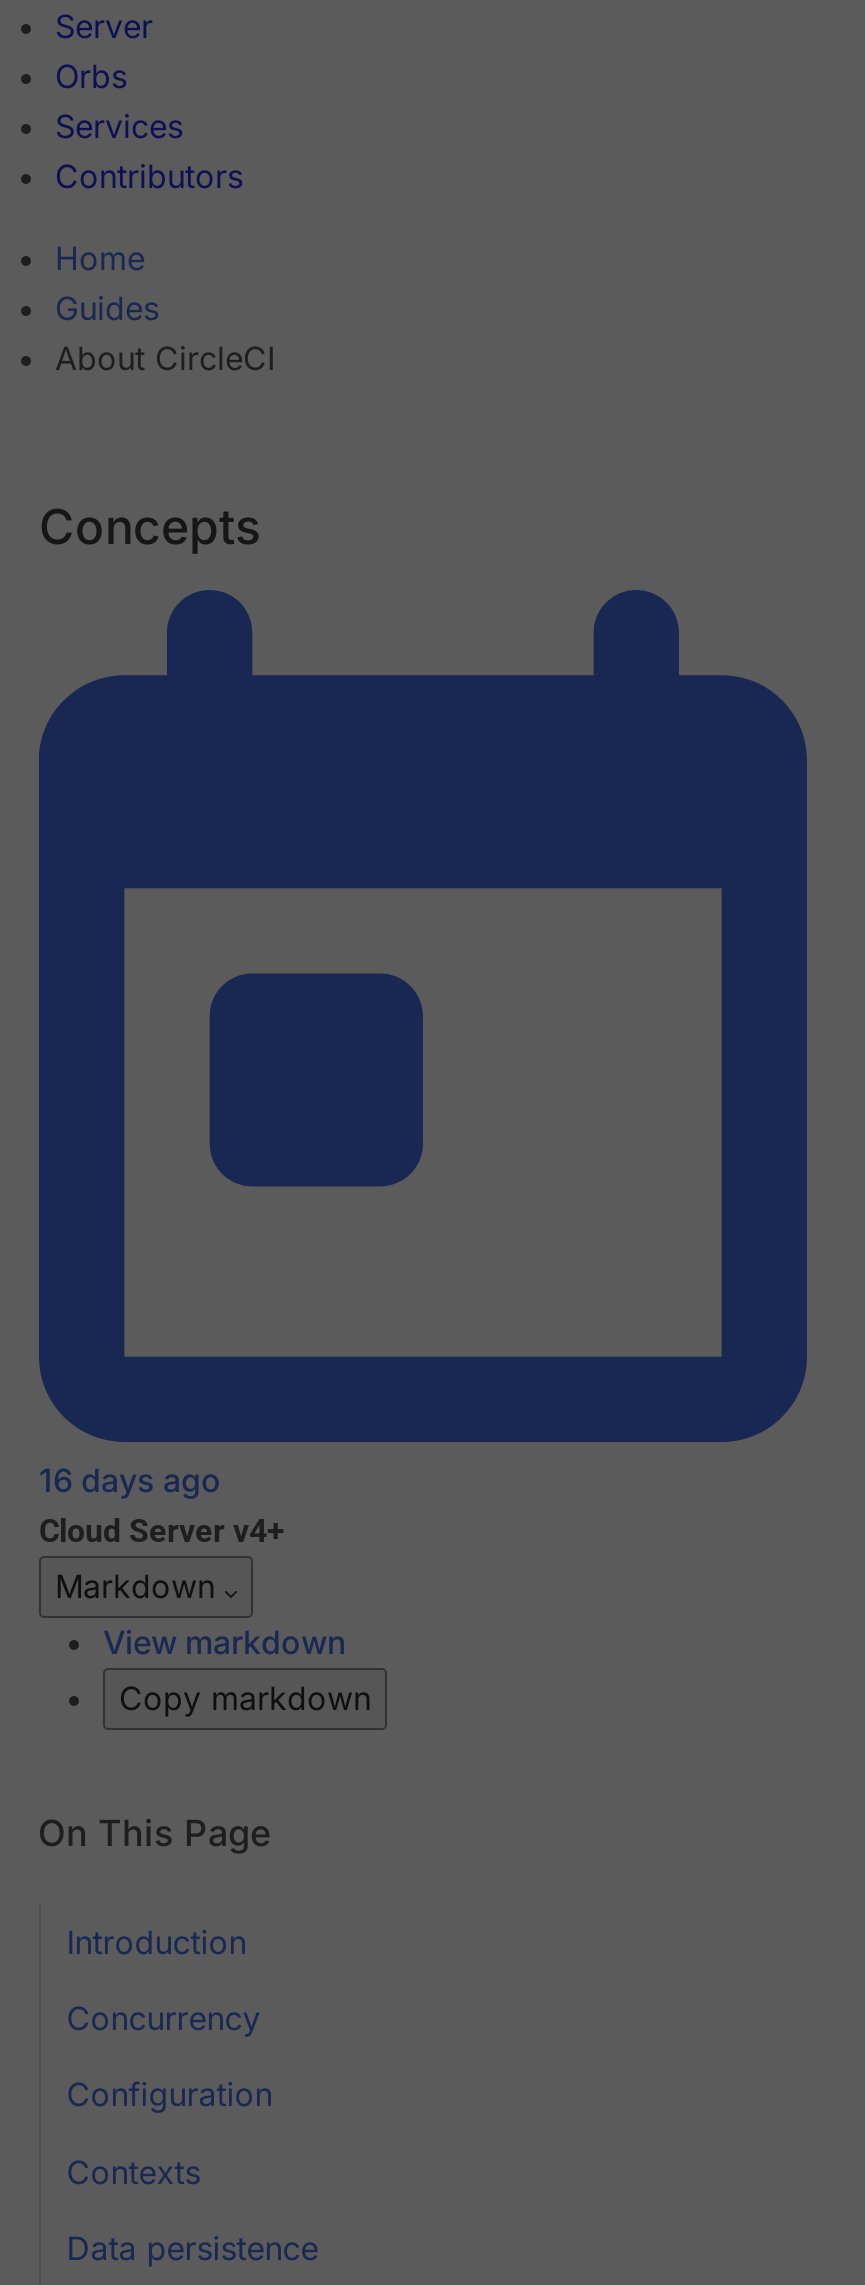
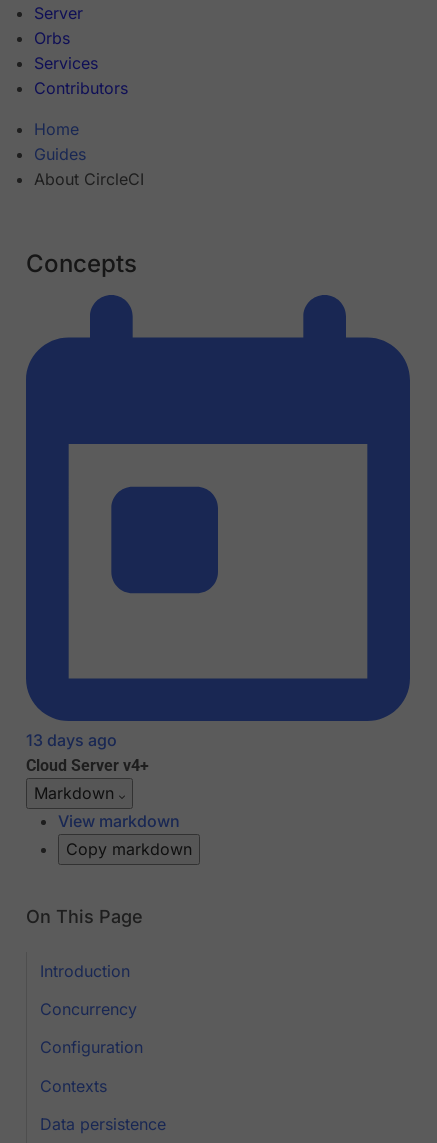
- 16 days ago
+ 13 days ago
